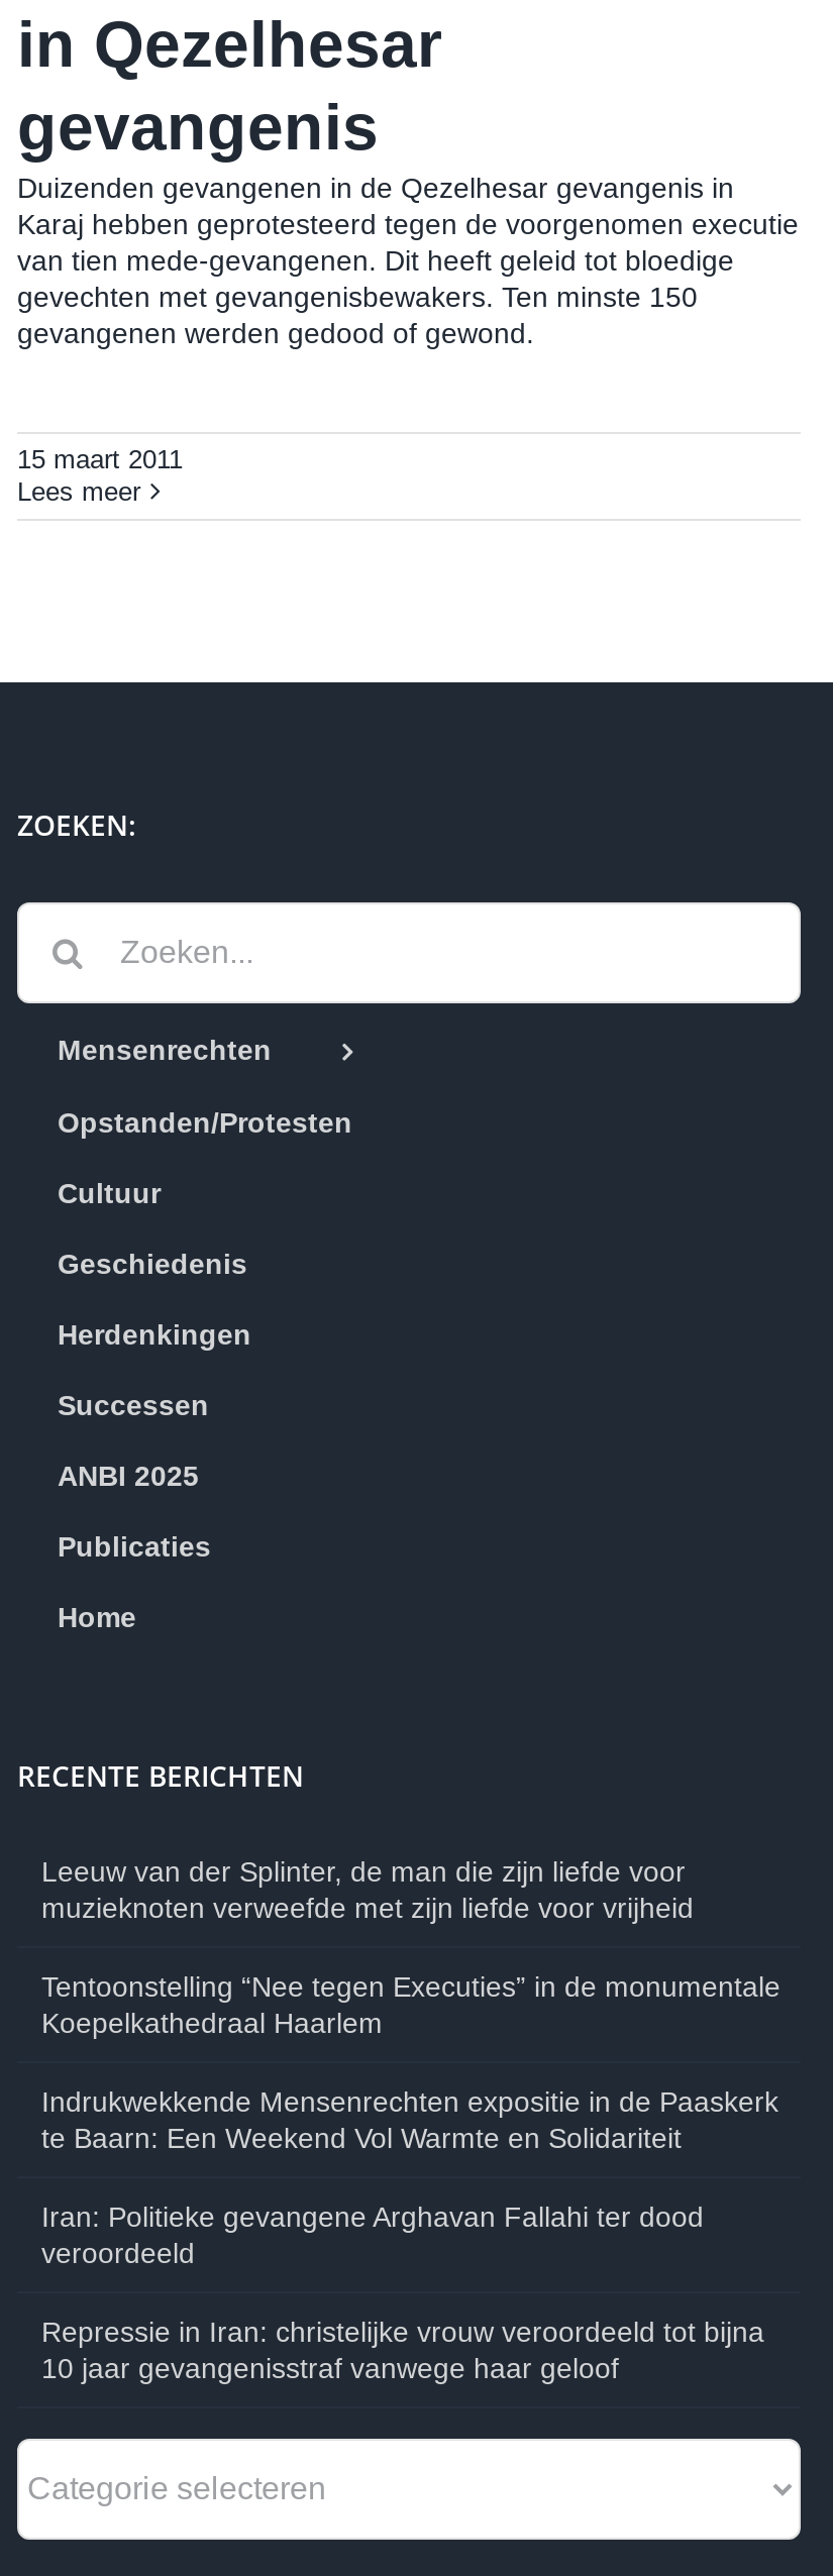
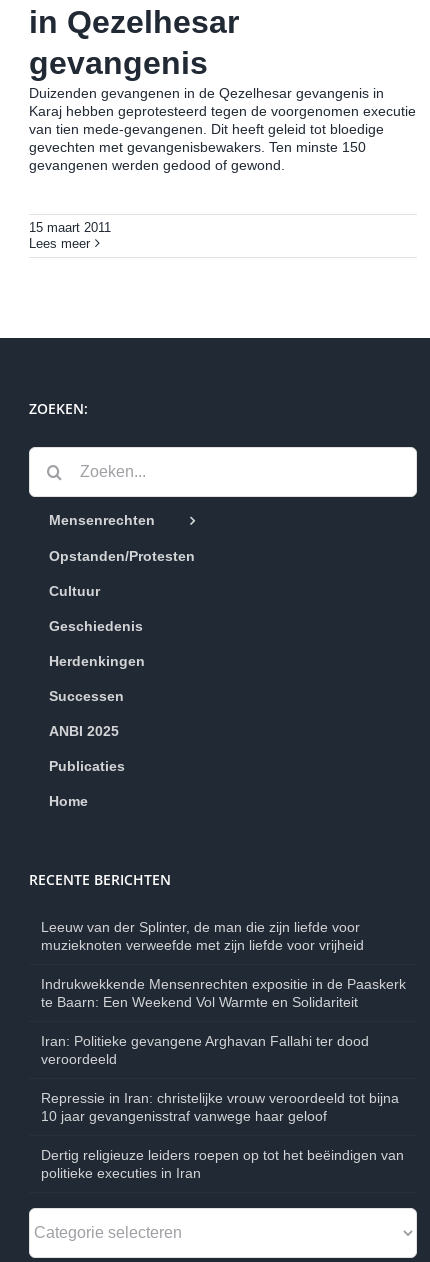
- Tentoonstelling “Nee tegen Executies” in de monumentale
- Koepelkathedraal Haarlem

moved up: Indrukwekkende Mensenrechten expositie in de Paaskerk | te Baarn: Een Weekend Vol Warmte en Solidariteit | Iran: Politieke gevangene Arghavan Fallahi ter dood | veroordeeld | Repressie in Iran: christelijke vrouw veroordeeld tot bijna | 10 jaar gevangenisstraf vanwege haar geloof

+ Dertig religieuze leiders roepen op tot het beëindigen van
+ politieke executies in Iran
